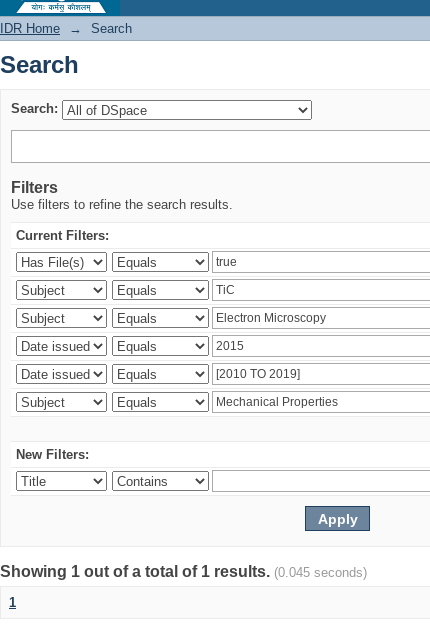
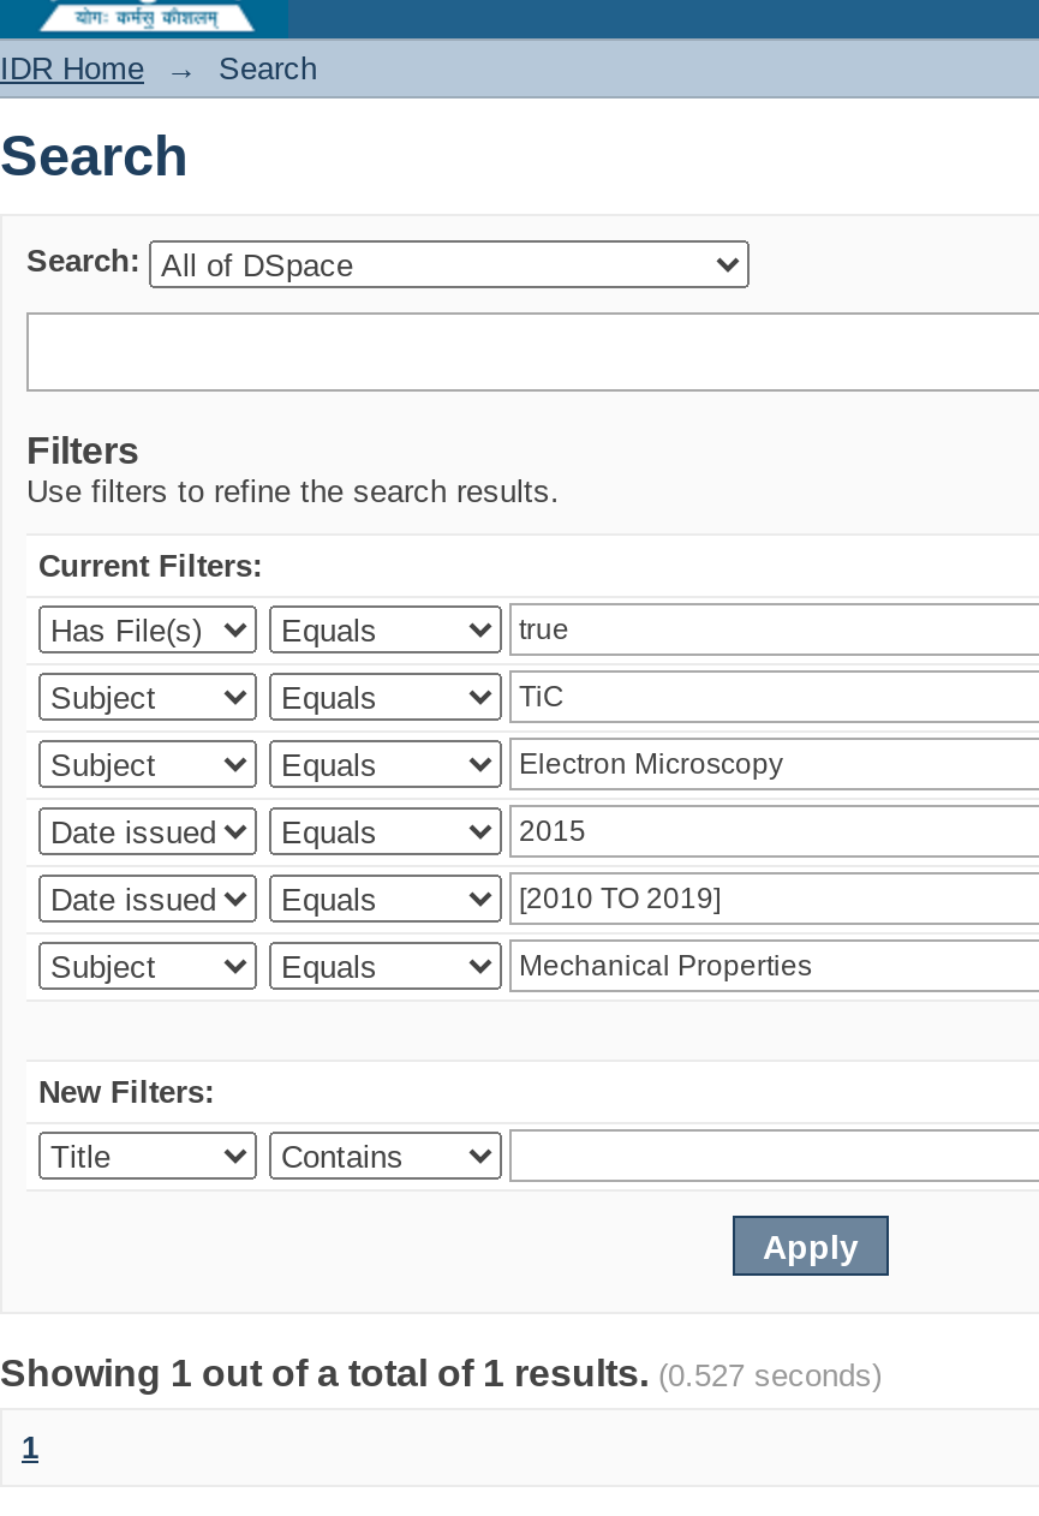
- Showing 1 out of a total of 1 results. (0.045 seconds)
+ Showing 1 out of a total of 1 results. (0.527 seconds)
